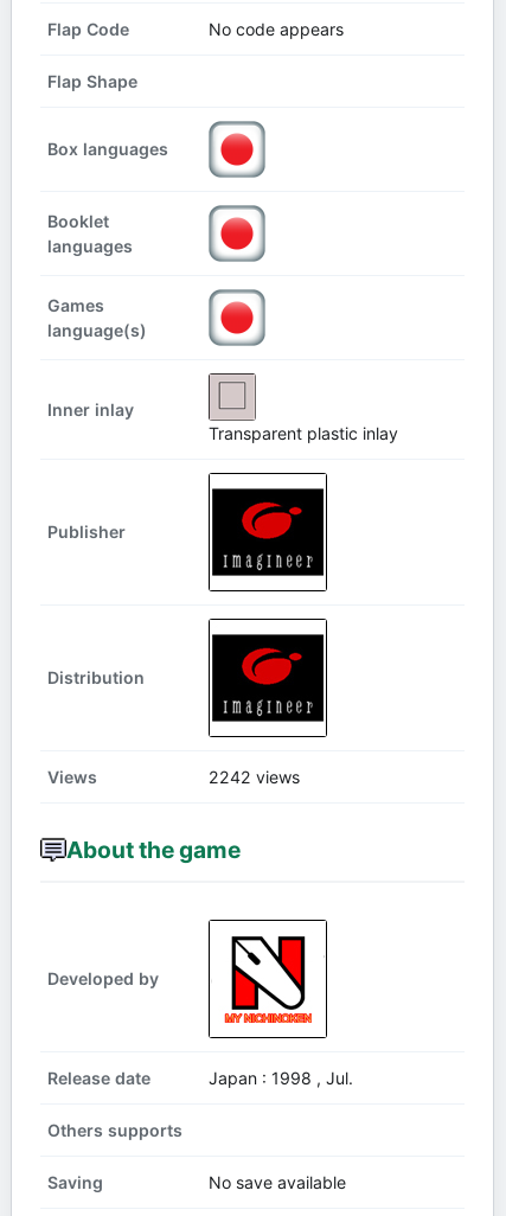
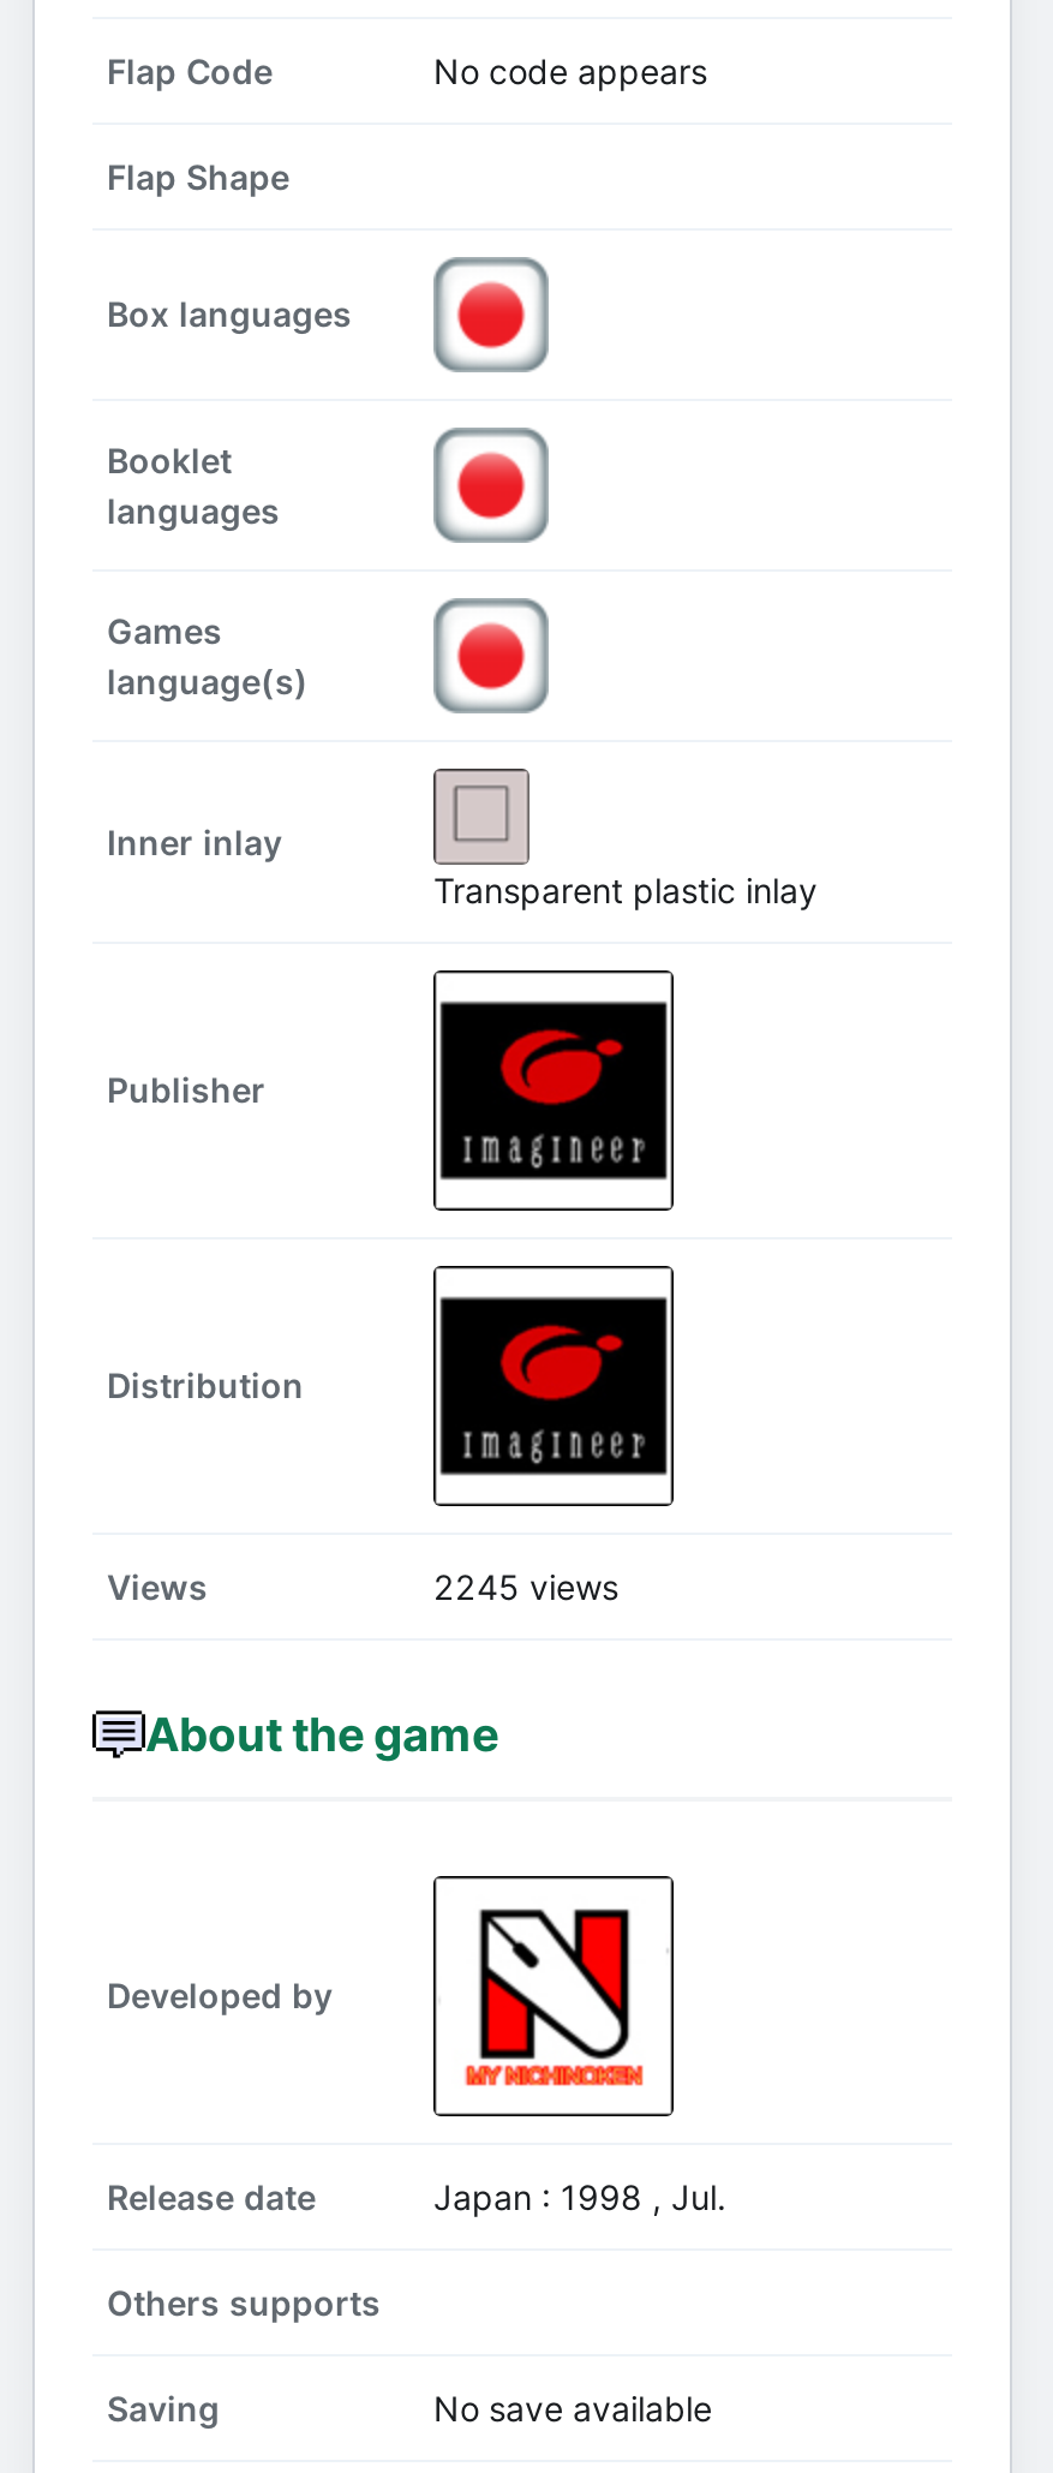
- 2242 views
+ 2245 views
